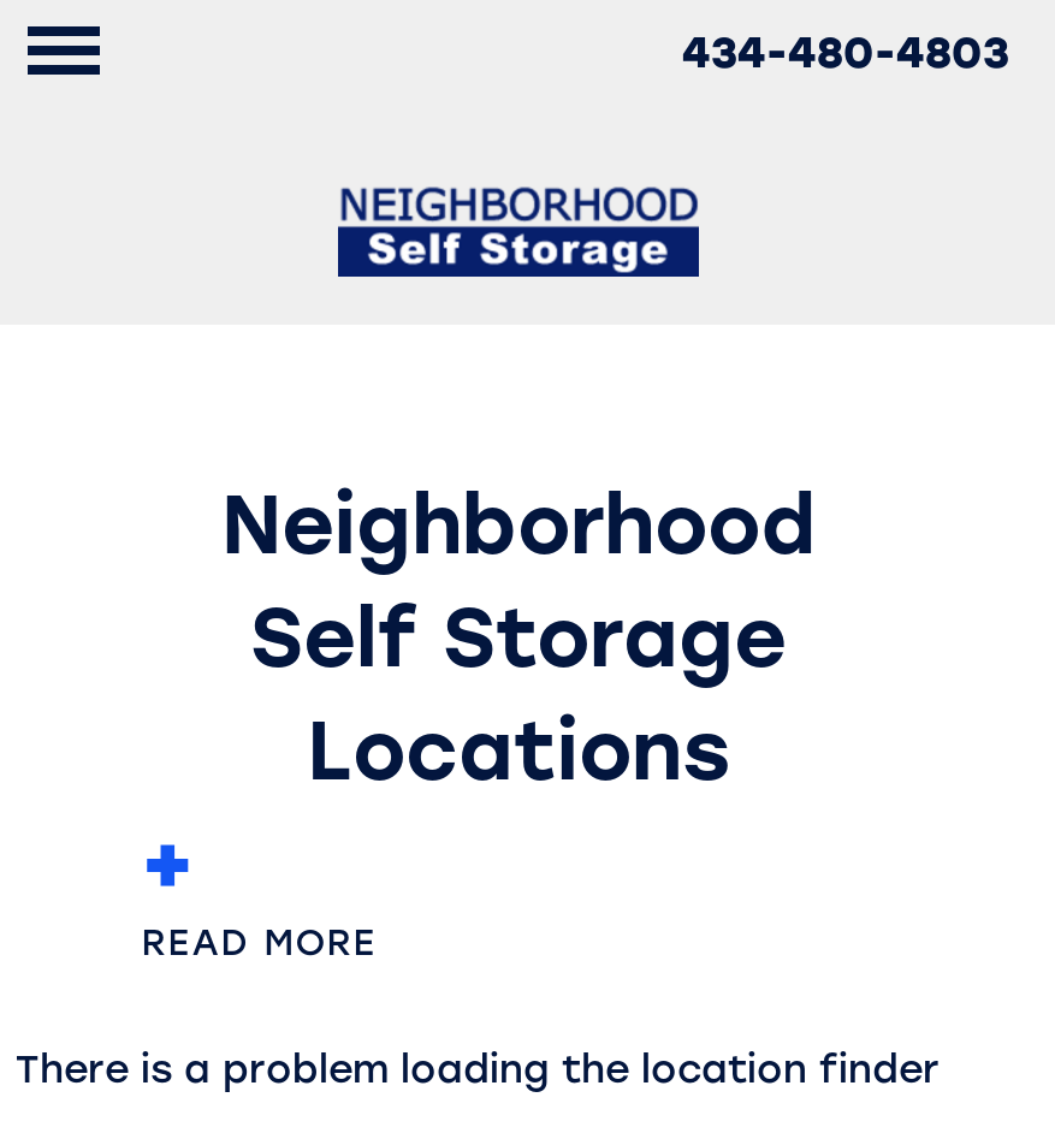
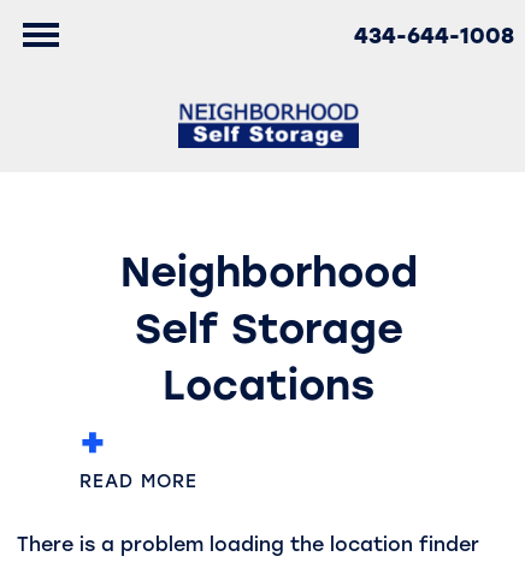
- 434-480-4803
+ 434-644-1008
